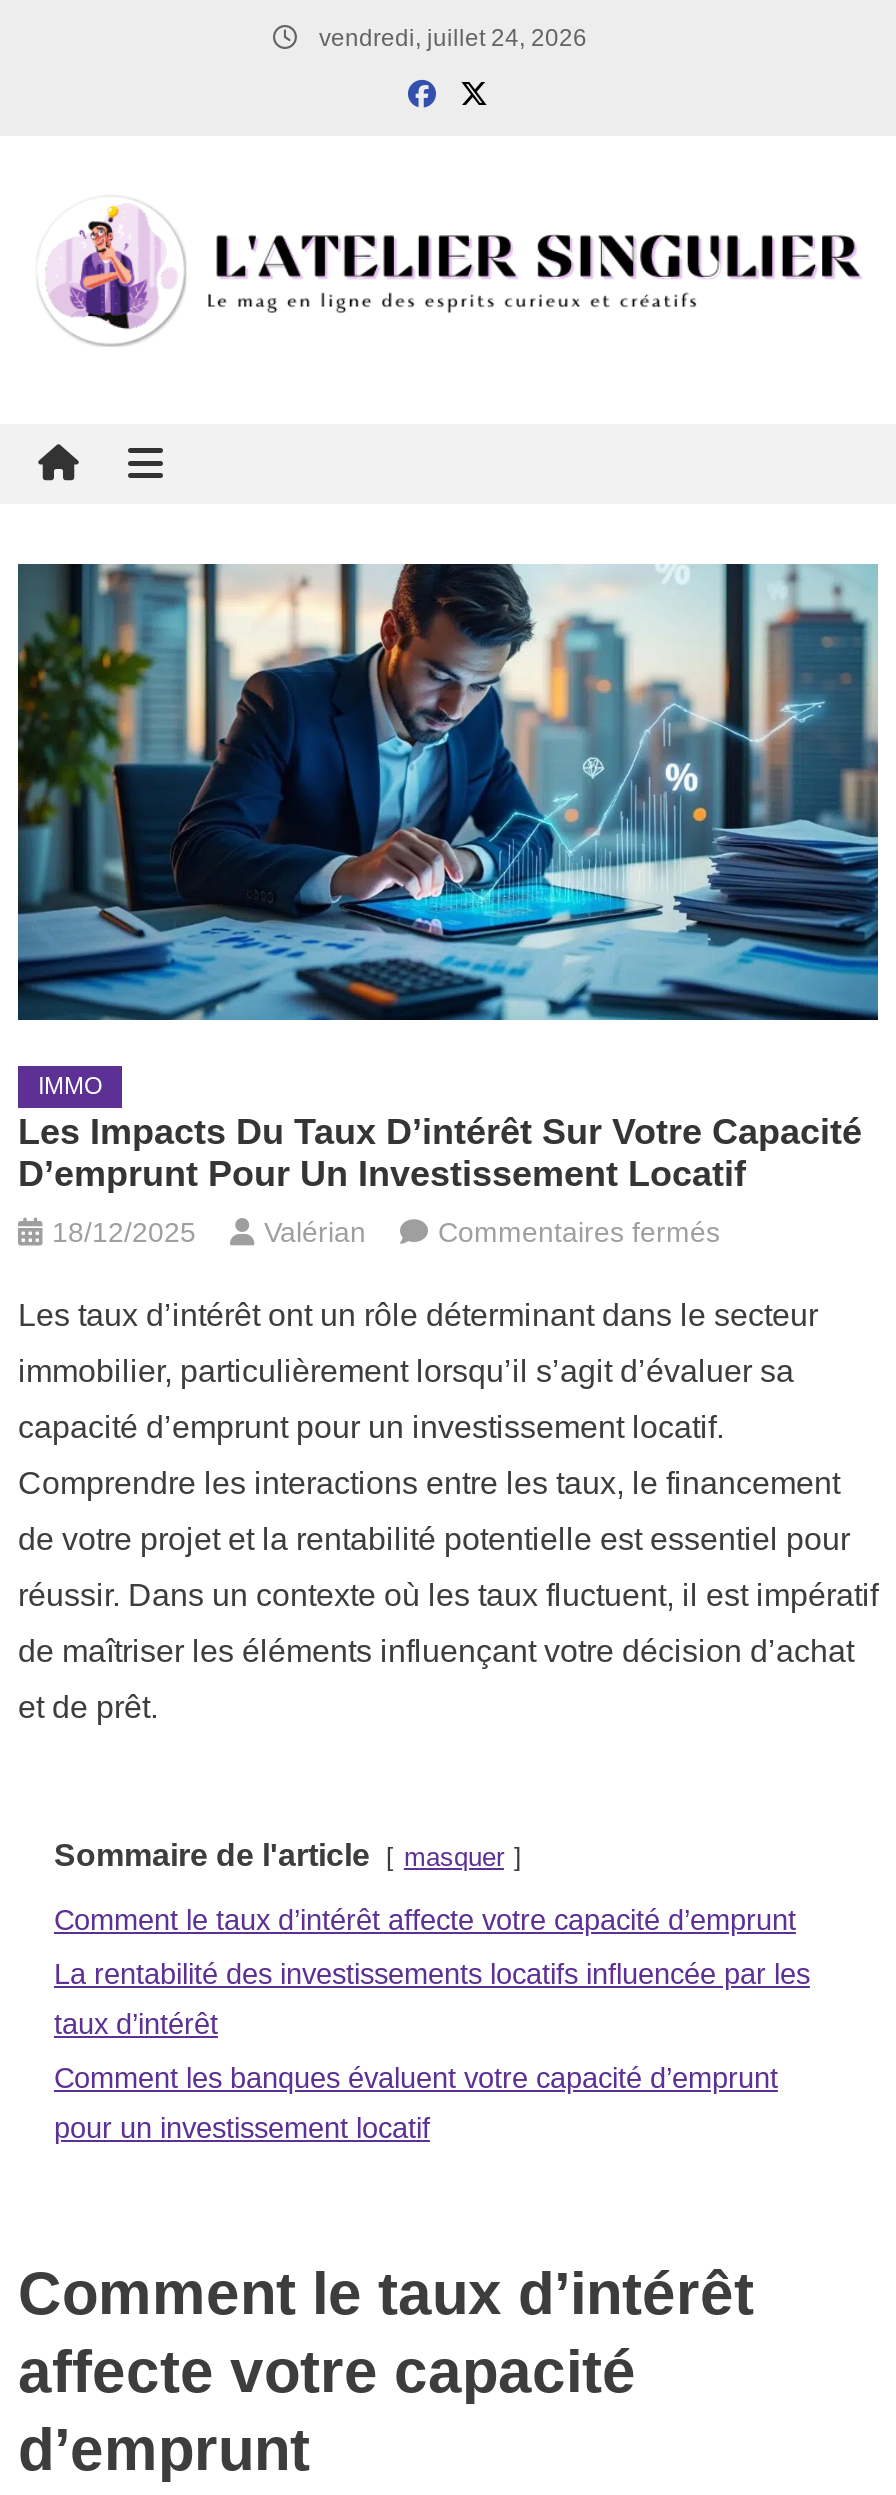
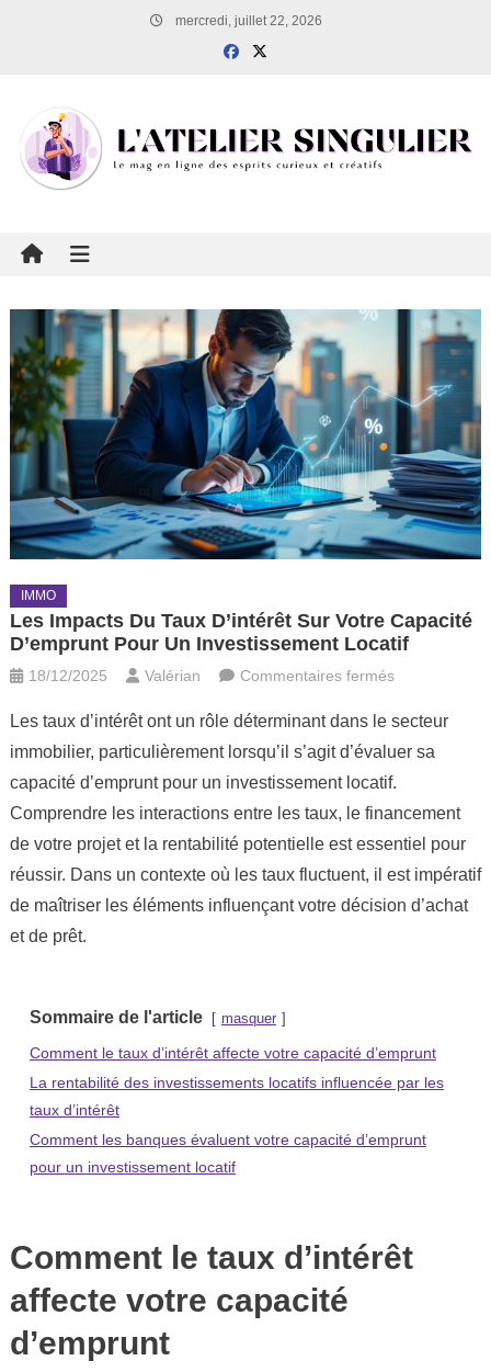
- vendredi, juillet 24, 2026
+ mercredi, juillet 22, 2026
